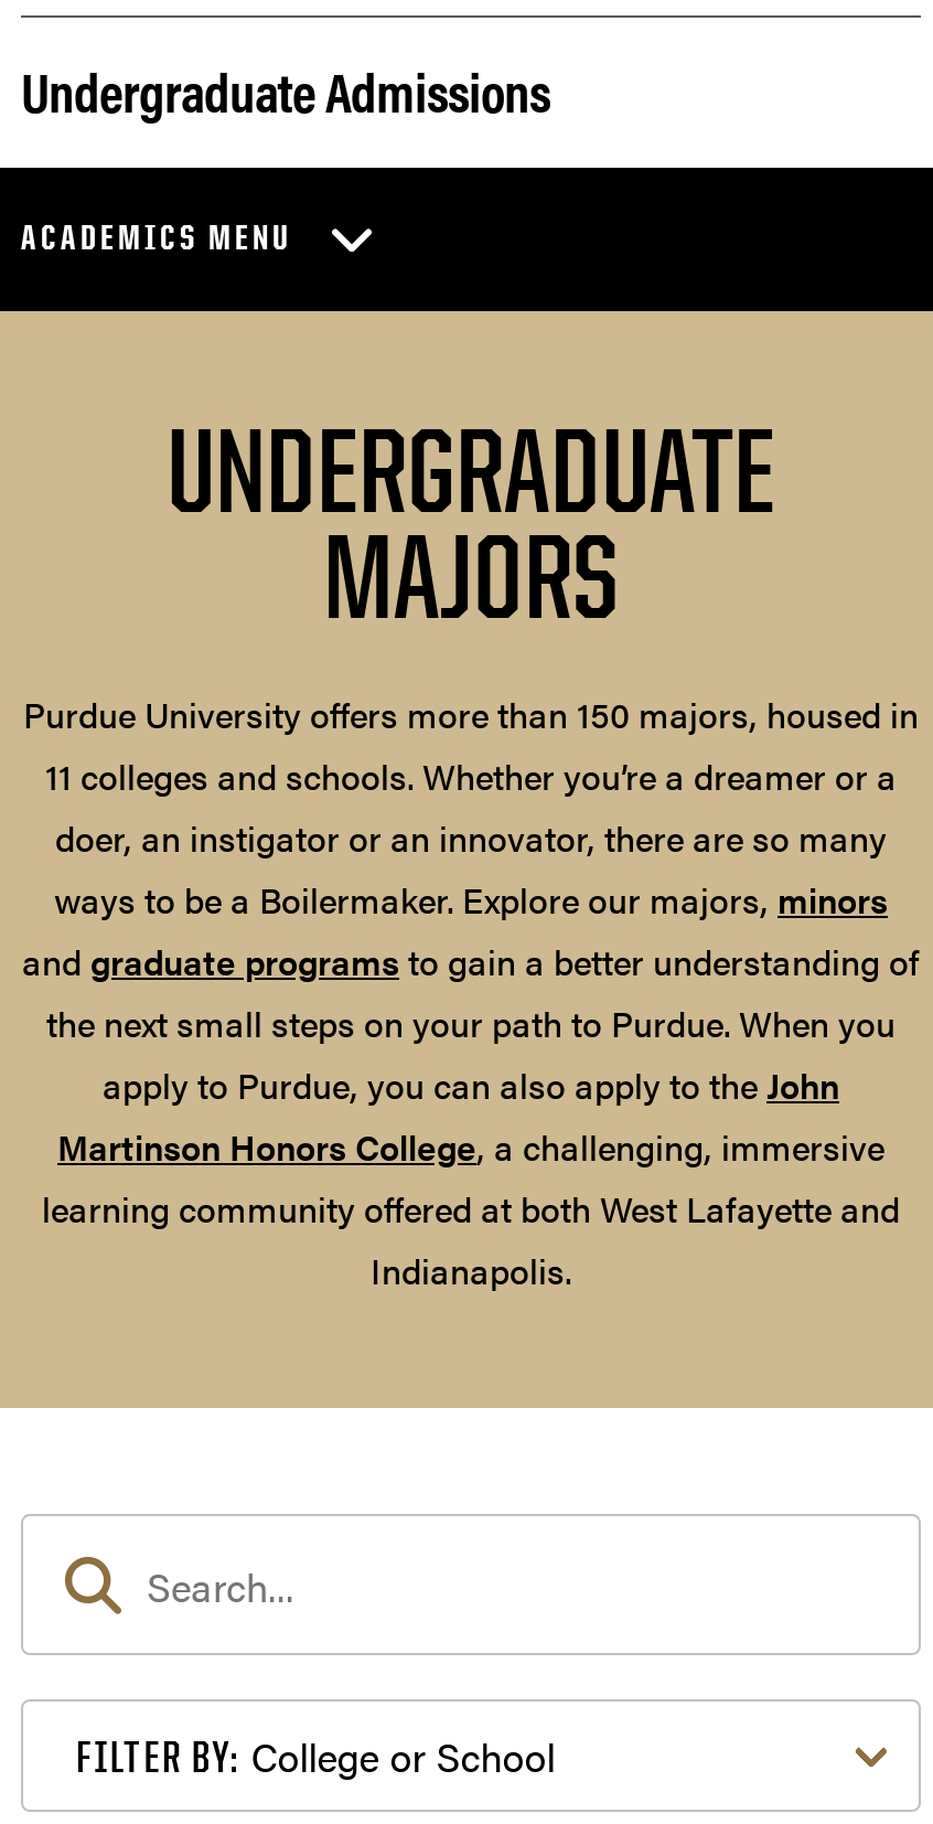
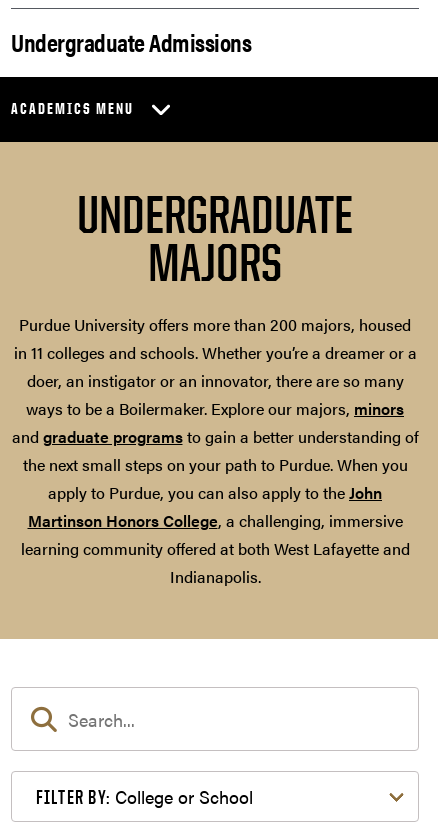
- Purdue University offers more than 150 majors, housed in
- 11 colleges and schools. Whether you’re a dreamer or a
+ Purdue University offers more than 200 majors, housed
+ in 11 colleges and schools. Whether you’re a dreamer or a
